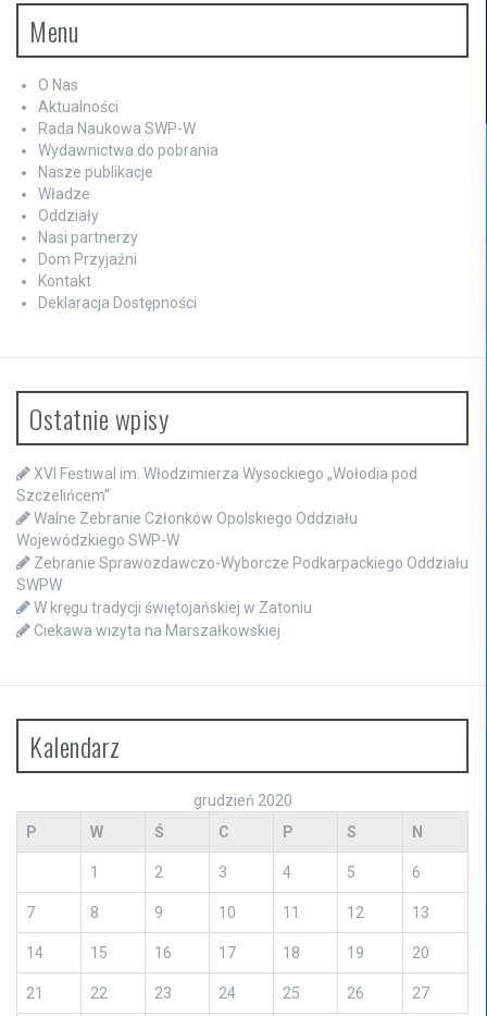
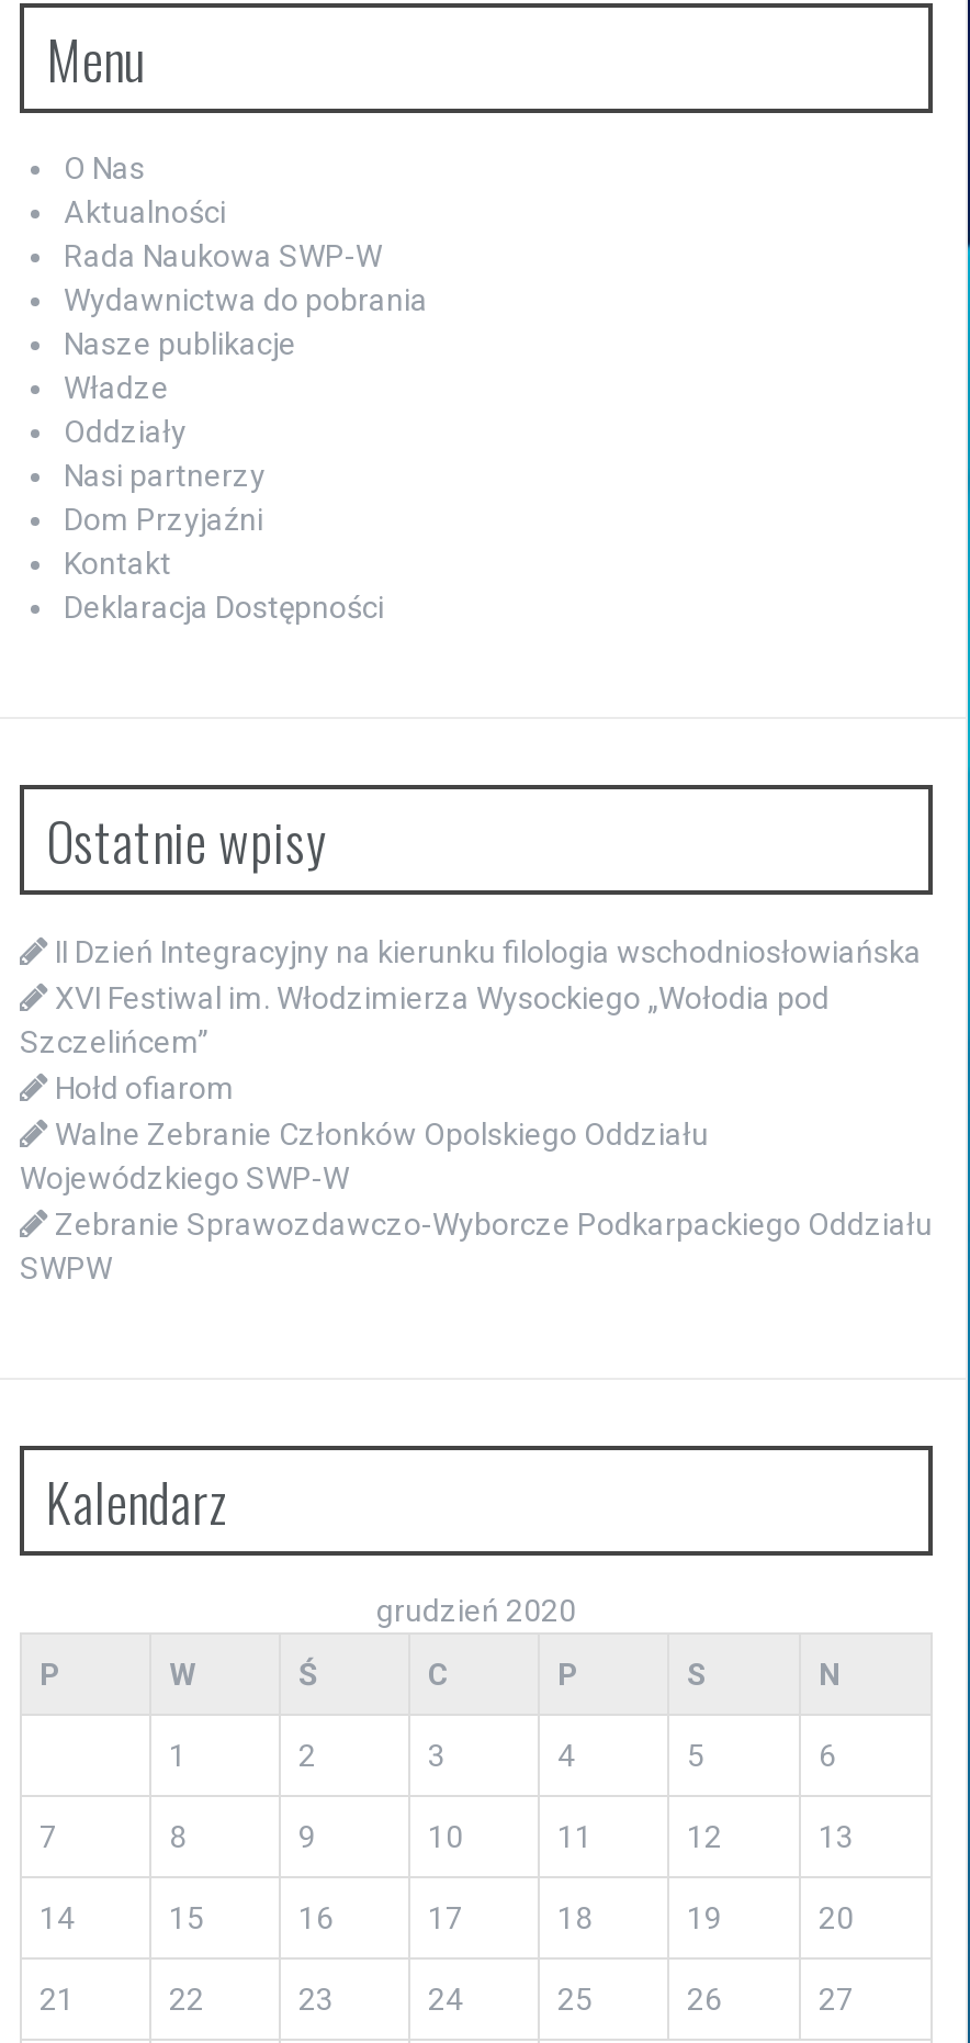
+ II Dzień Integracyjny na kierunku filologia wschodniosłowiańska

moved down: XVI Festiwal im. Włodzimierza Wysockiego „Wołodia pod | Szczelińcem”

moved down: Walne Zebranie Członków Opolskiego Oddziału | Wojewódzkiego SWP-W | Zebranie Sprawozdawczo-Wyborcze Podkarpackiego Oddziału | SWPW

+ Hołd ofiarom

- W kręgu tradycji świętojańskiej w Zatoniu
- Ciekawa wizyta na Marszałkowskiej
